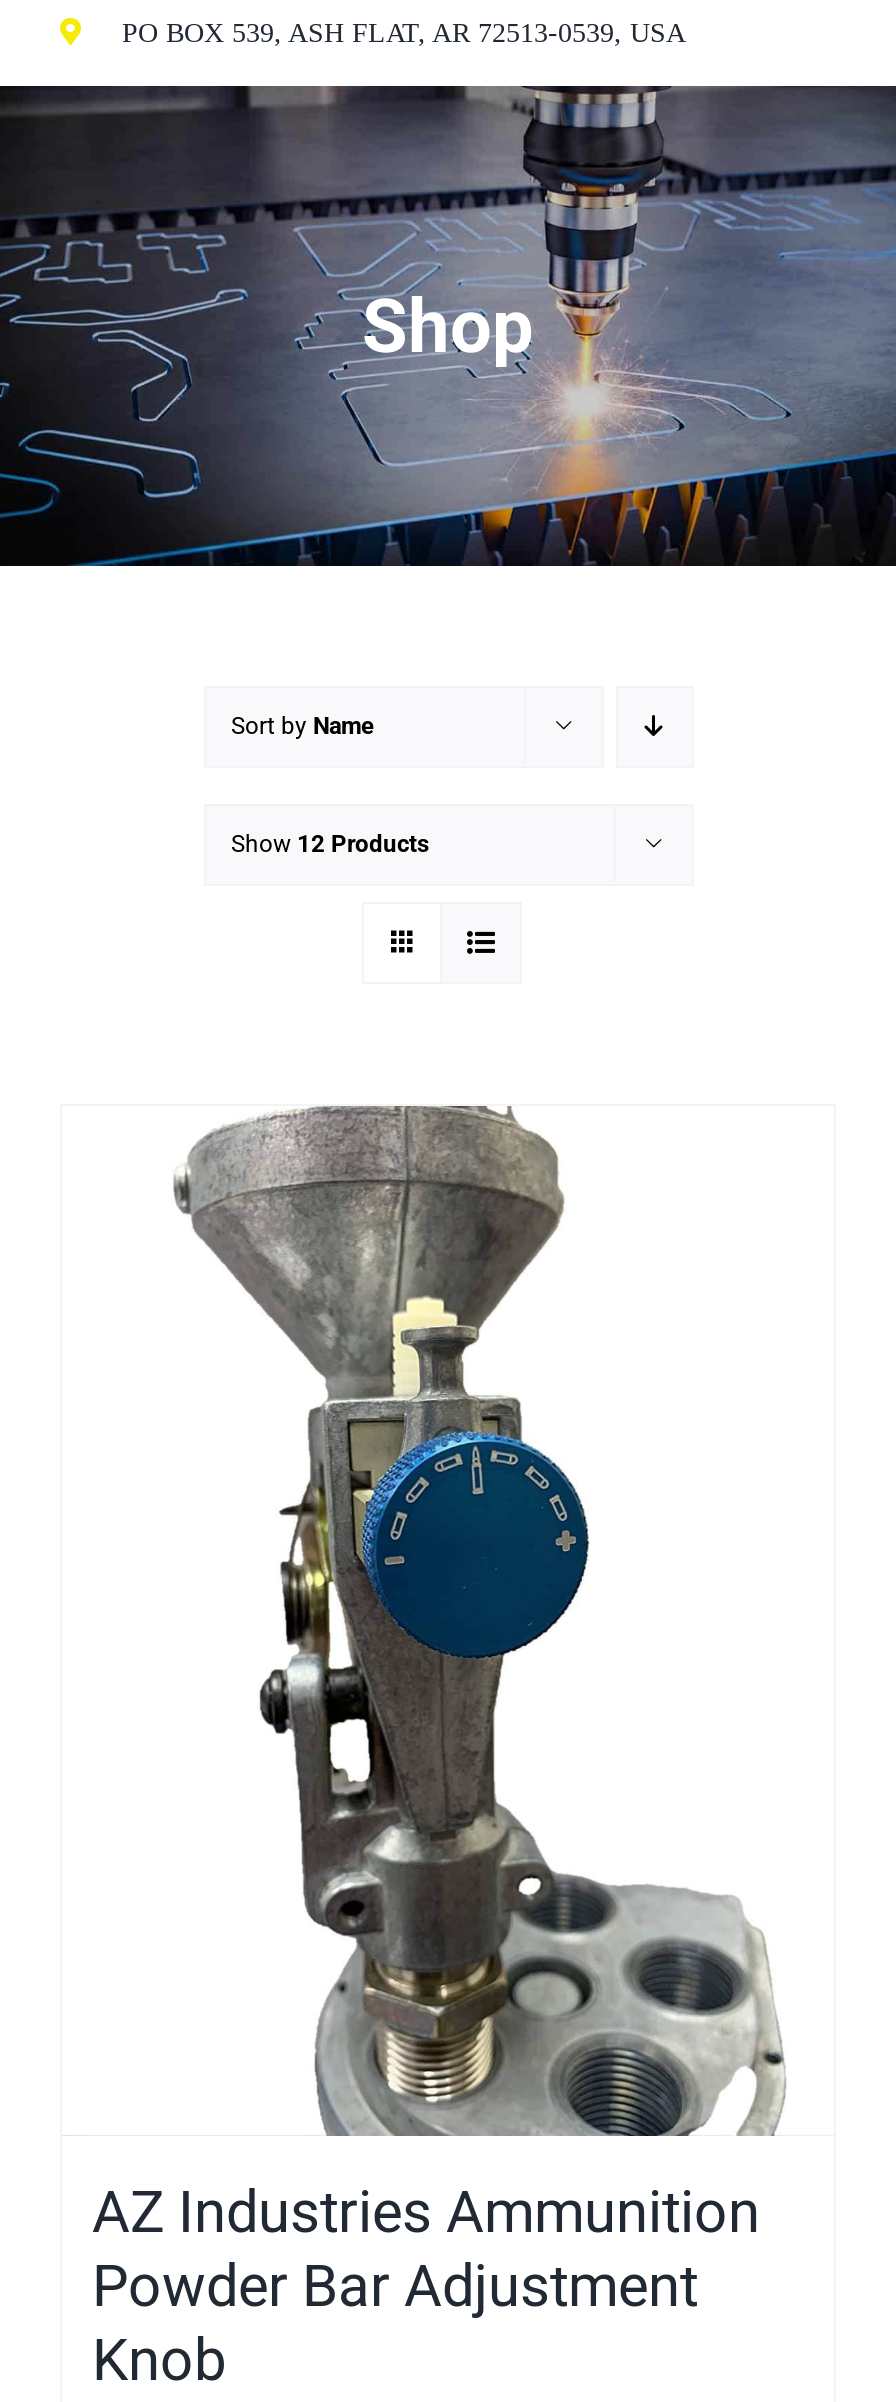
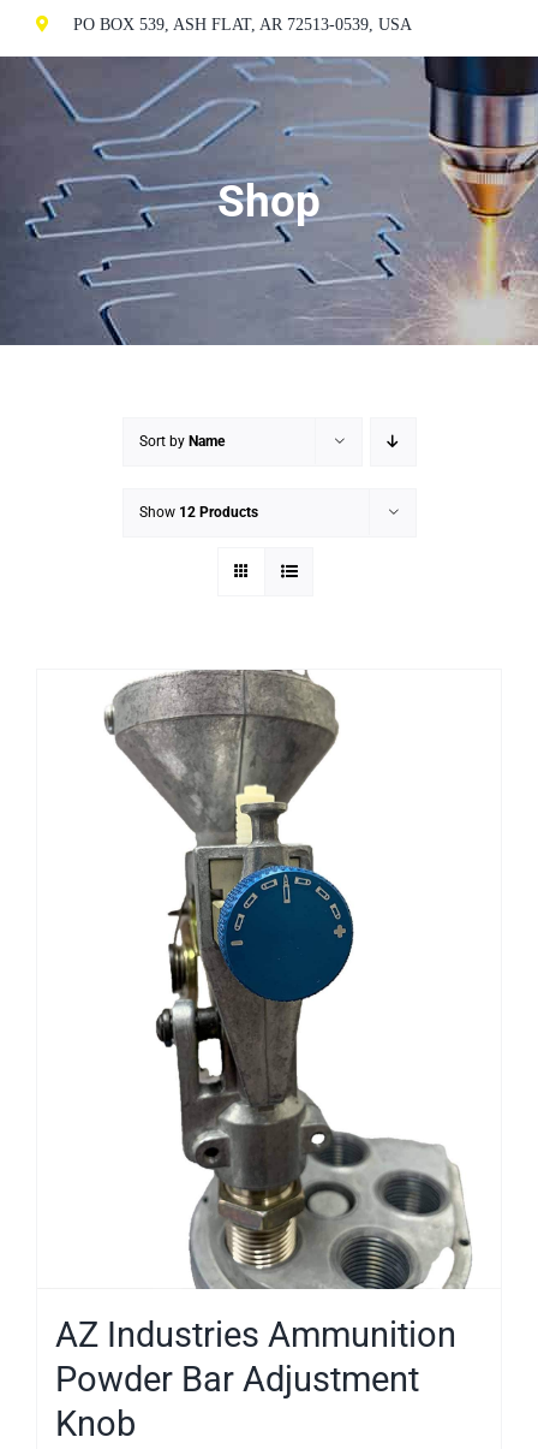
- [image]
+ [image]
